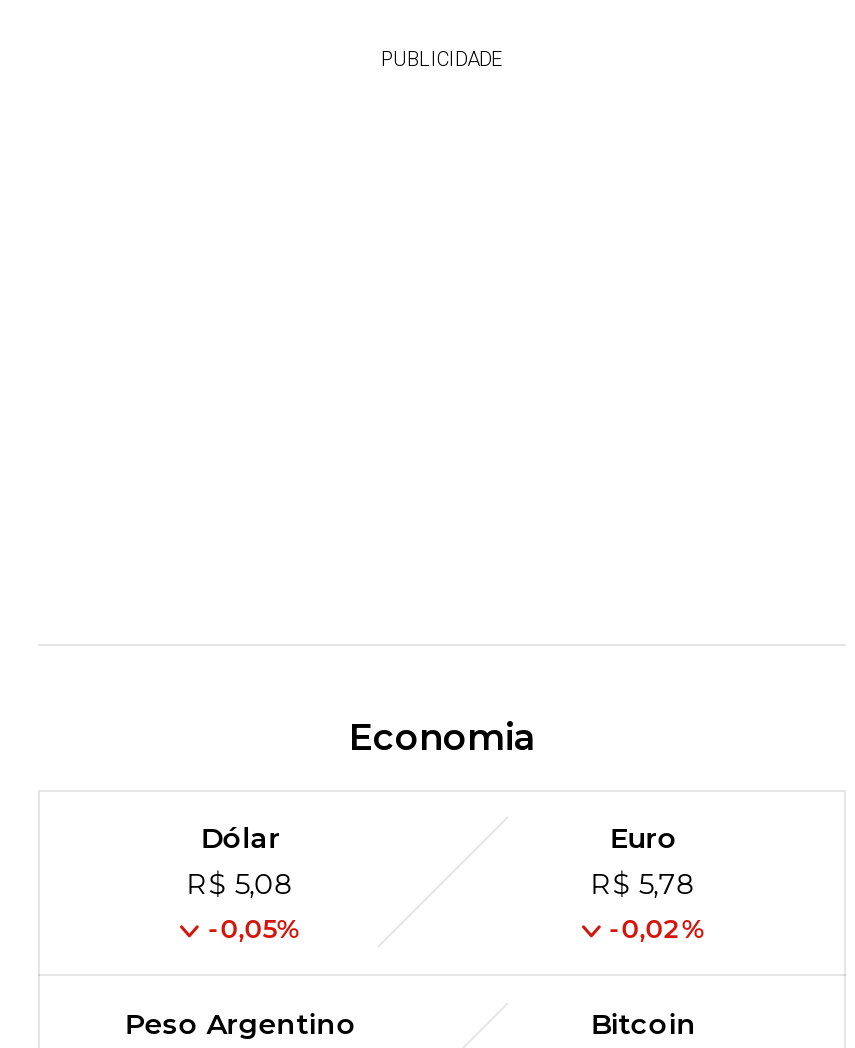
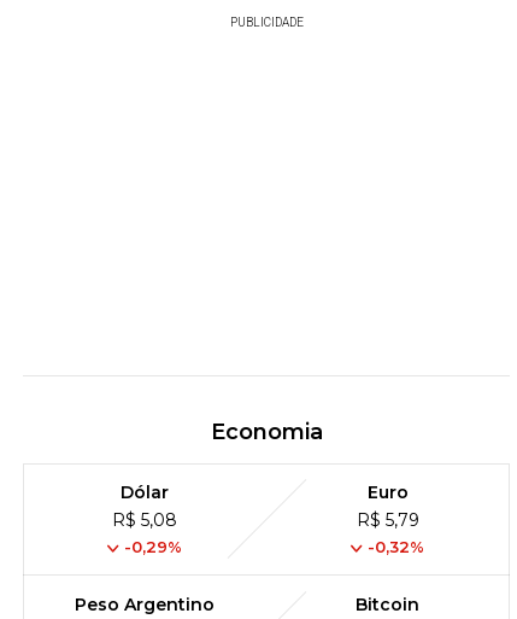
- R$ 5,78
+ R$ 5,79

- -0,05%
+ -0,29%

- -0,02%
+ -0,32%
